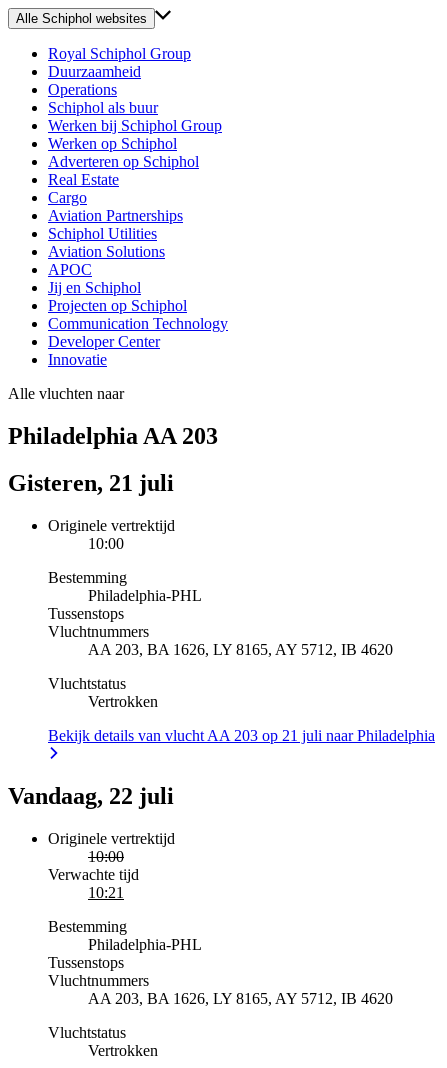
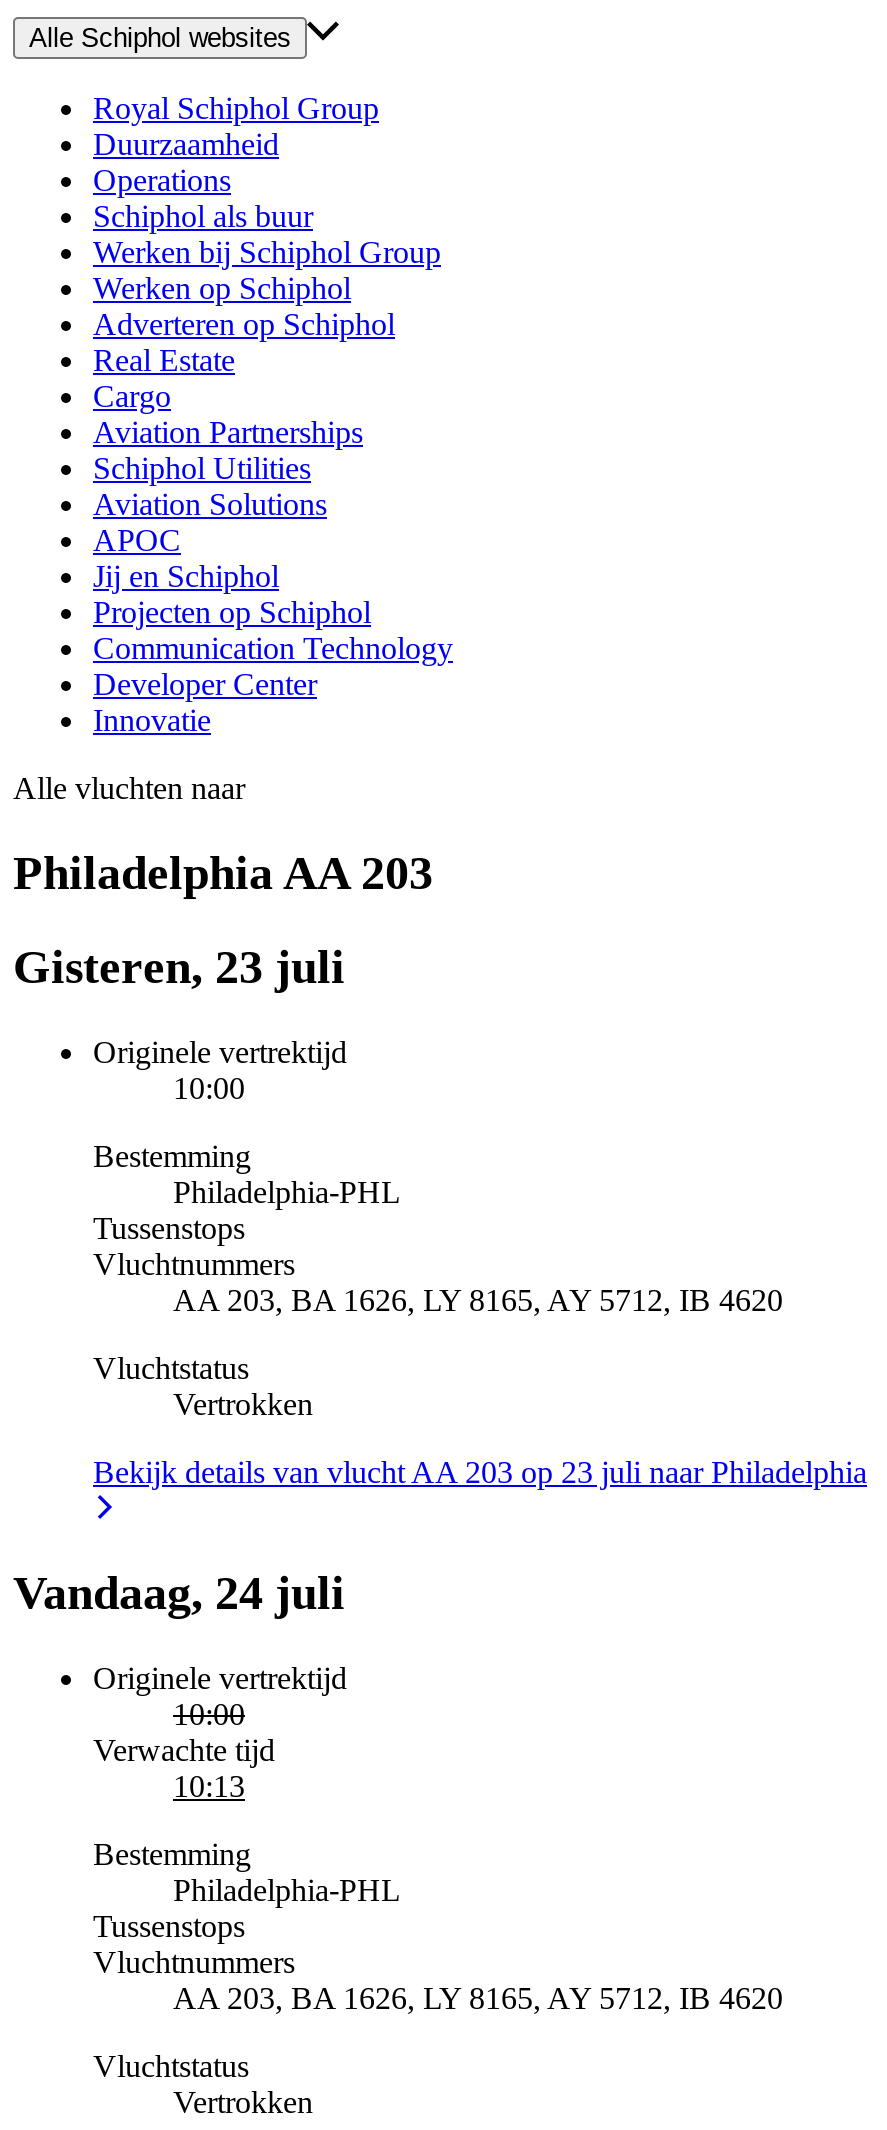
- Gisteren, 21 juli
+ Gisteren, 23 juli

- Bekijk details van vlucht AA 203 op 21 juli naar Philadelphia
+ Bekijk details van vlucht AA 203 op 23 juli naar Philadelphia

- Vandaag, 22 juli
+ Vandaag, 24 juli

- 10:21
+ 10:13
